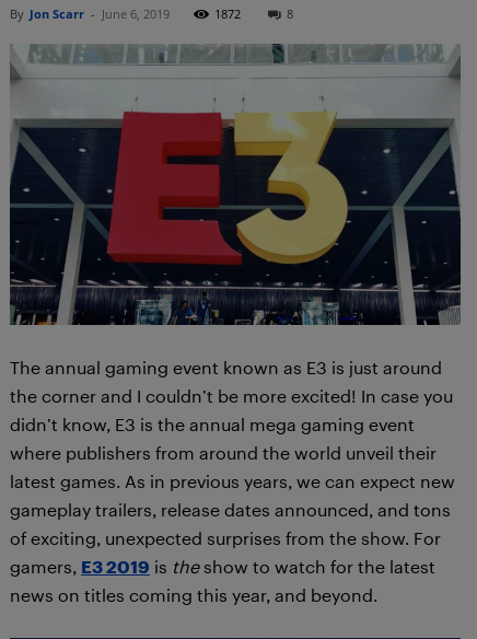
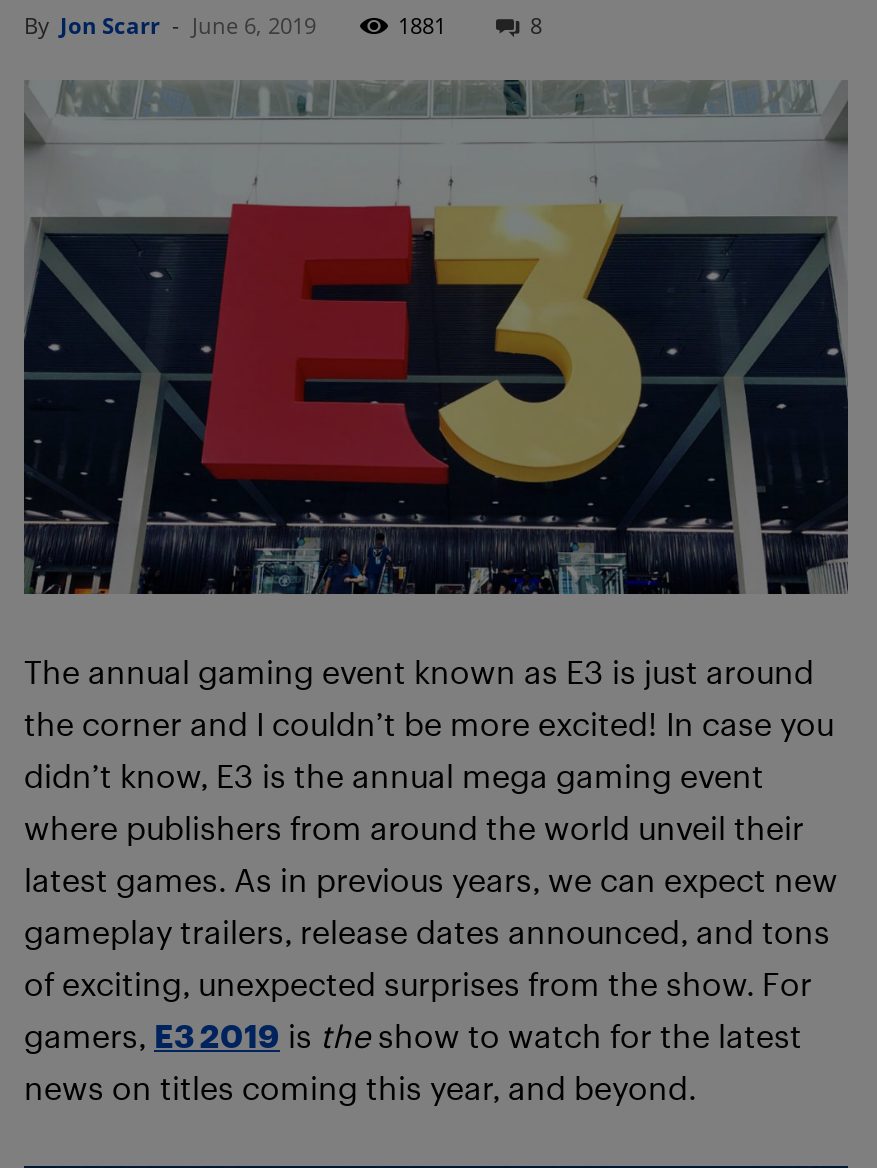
- 1872
+ 1881
